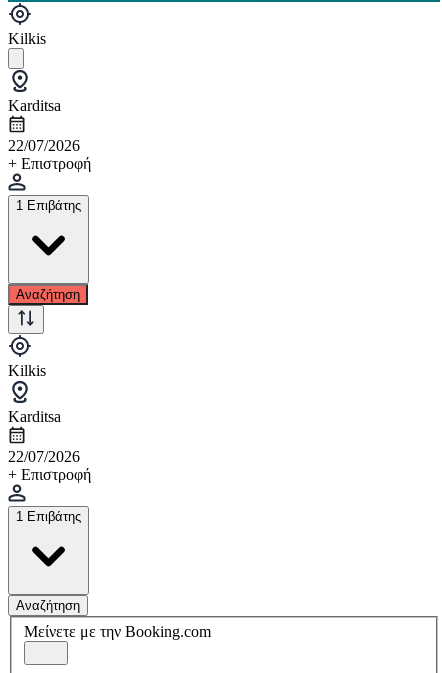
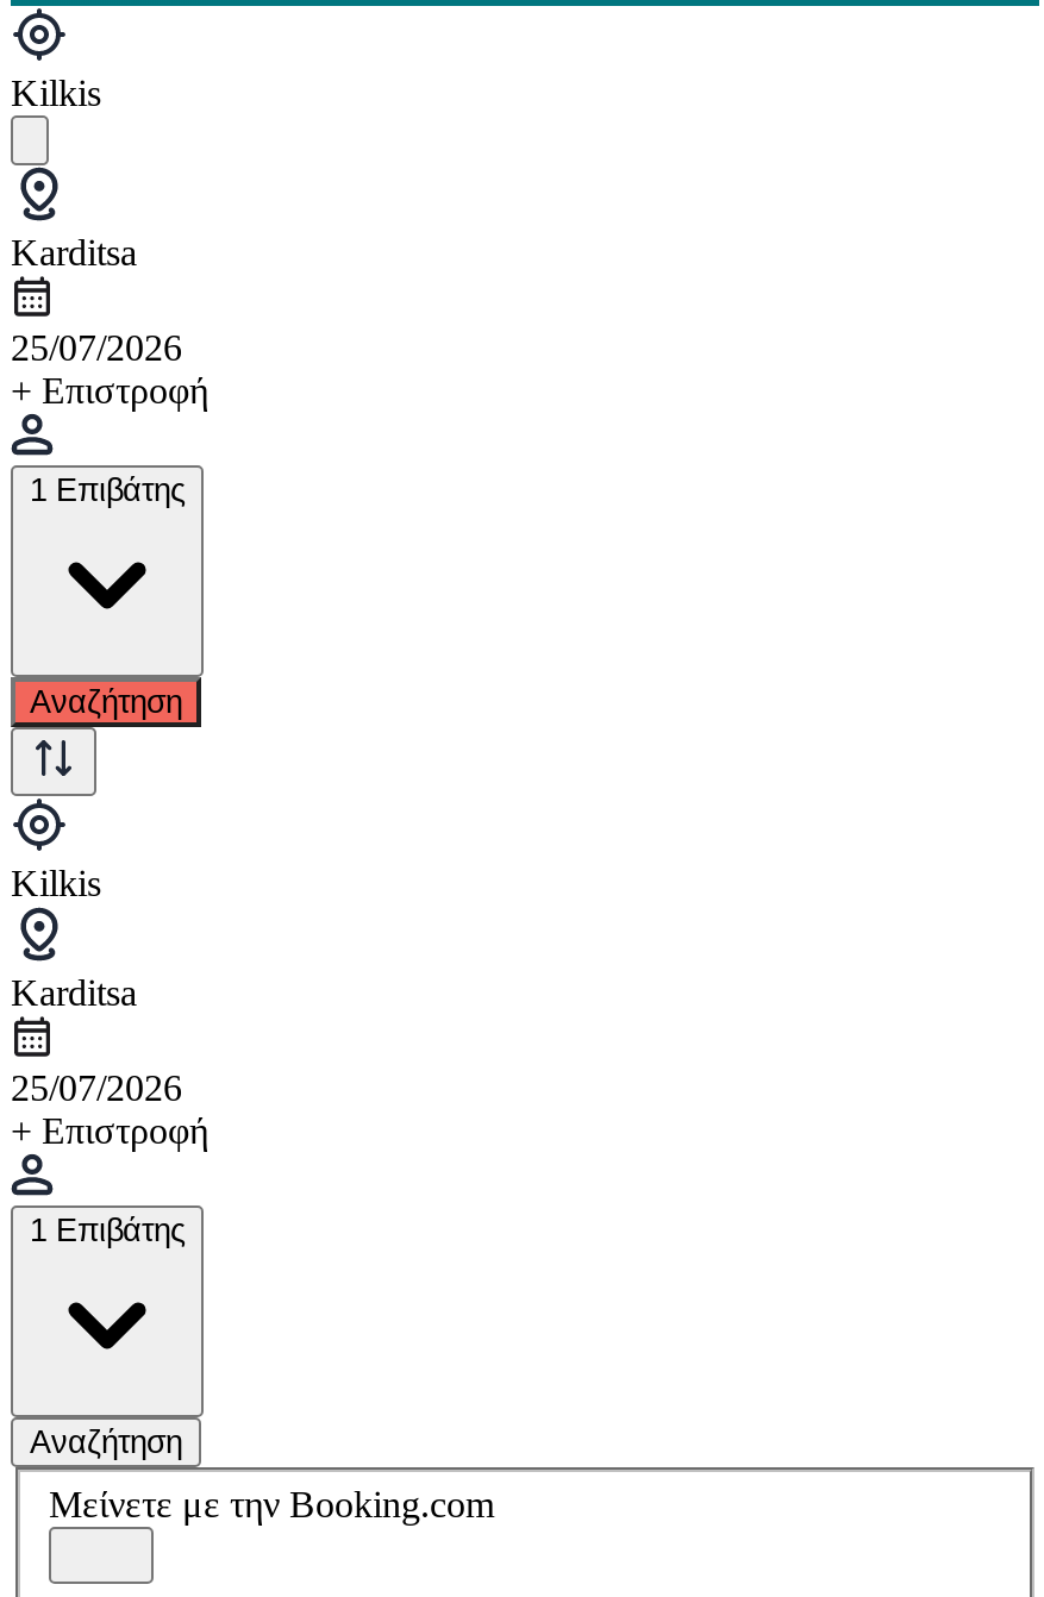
- 22/07/2026
+ 25/07/2026

- 22/07/2026
+ 25/07/2026
